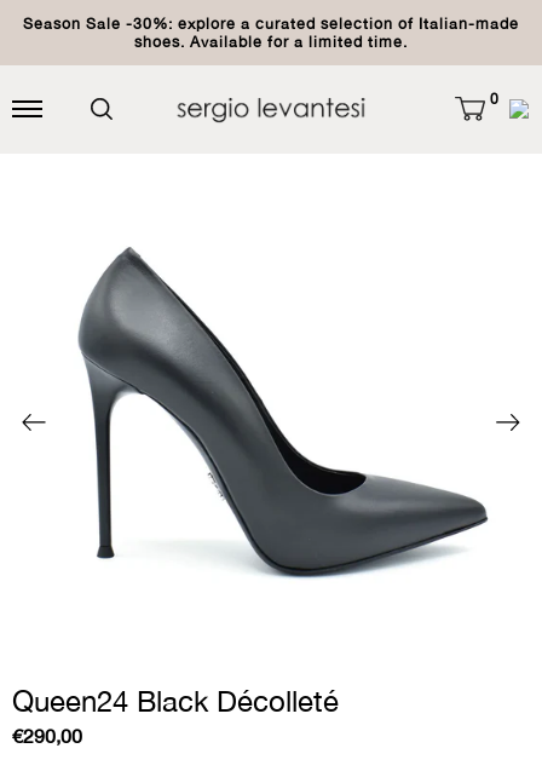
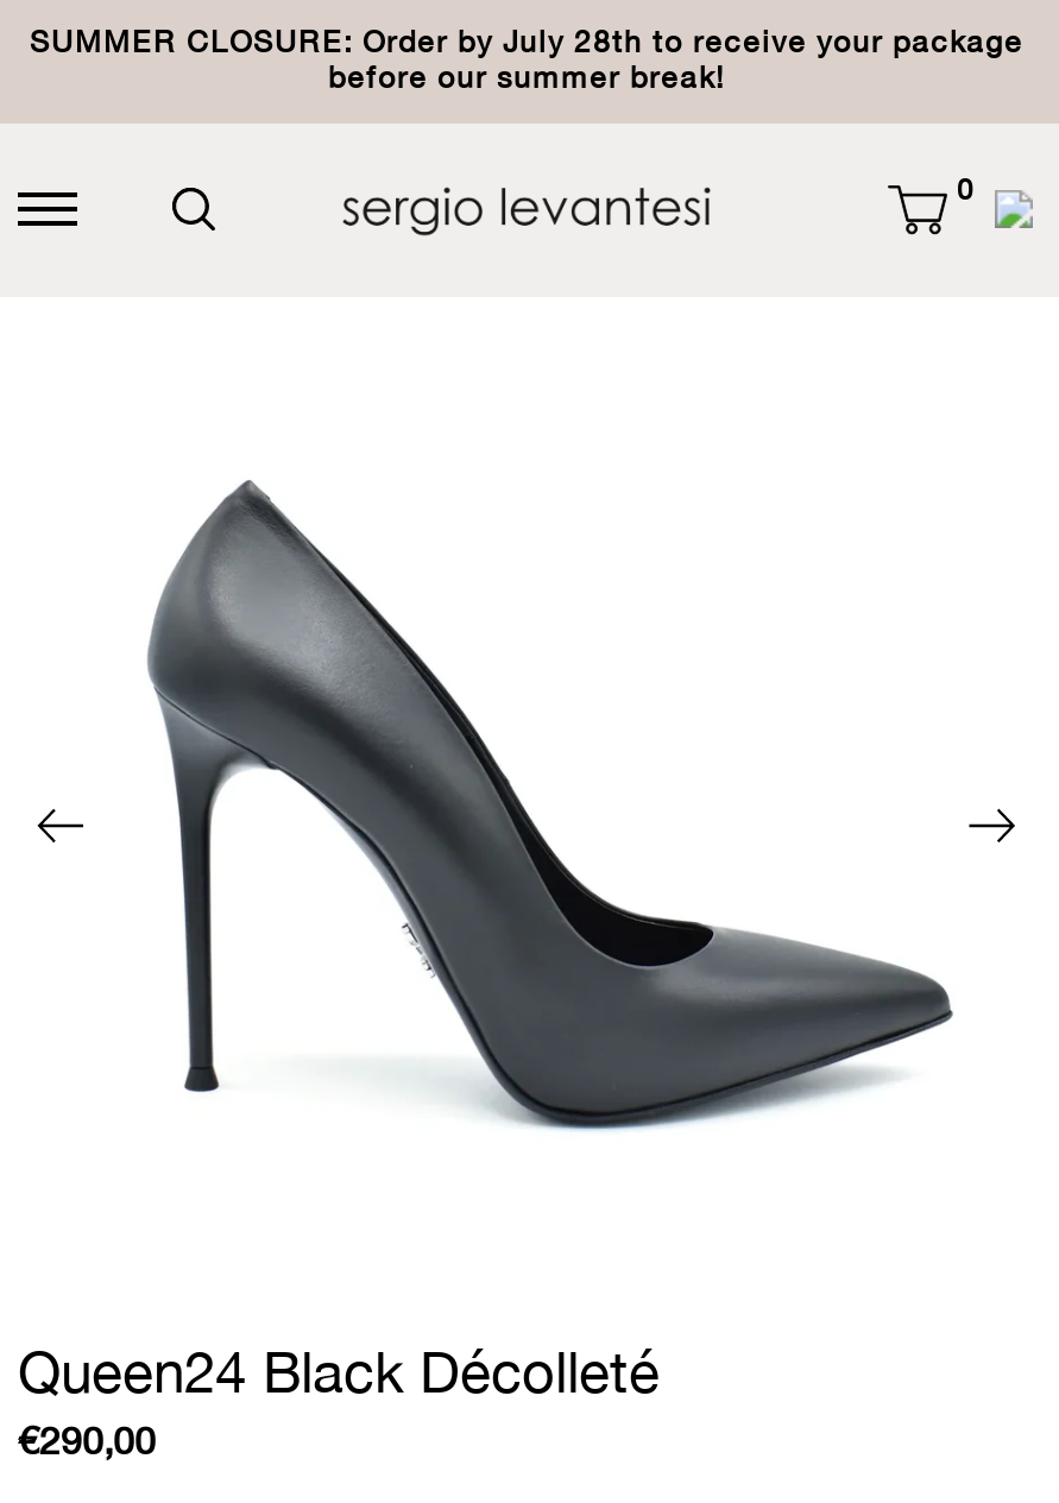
- Season Sale -30%: explore a curated selection of Italian-made
- shoes. Available for a limited time.
+ SUMMER CLOSURE: Order by July 28th to receive your package
+ before our summer break!
